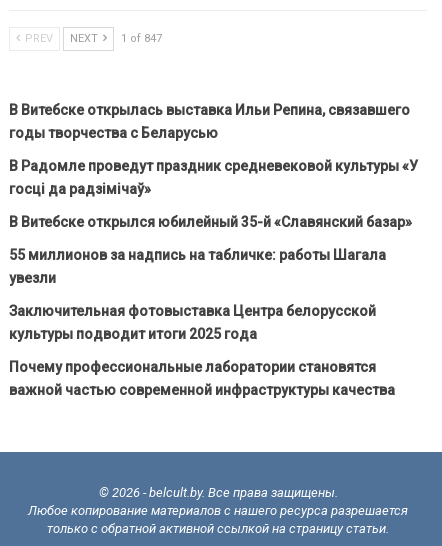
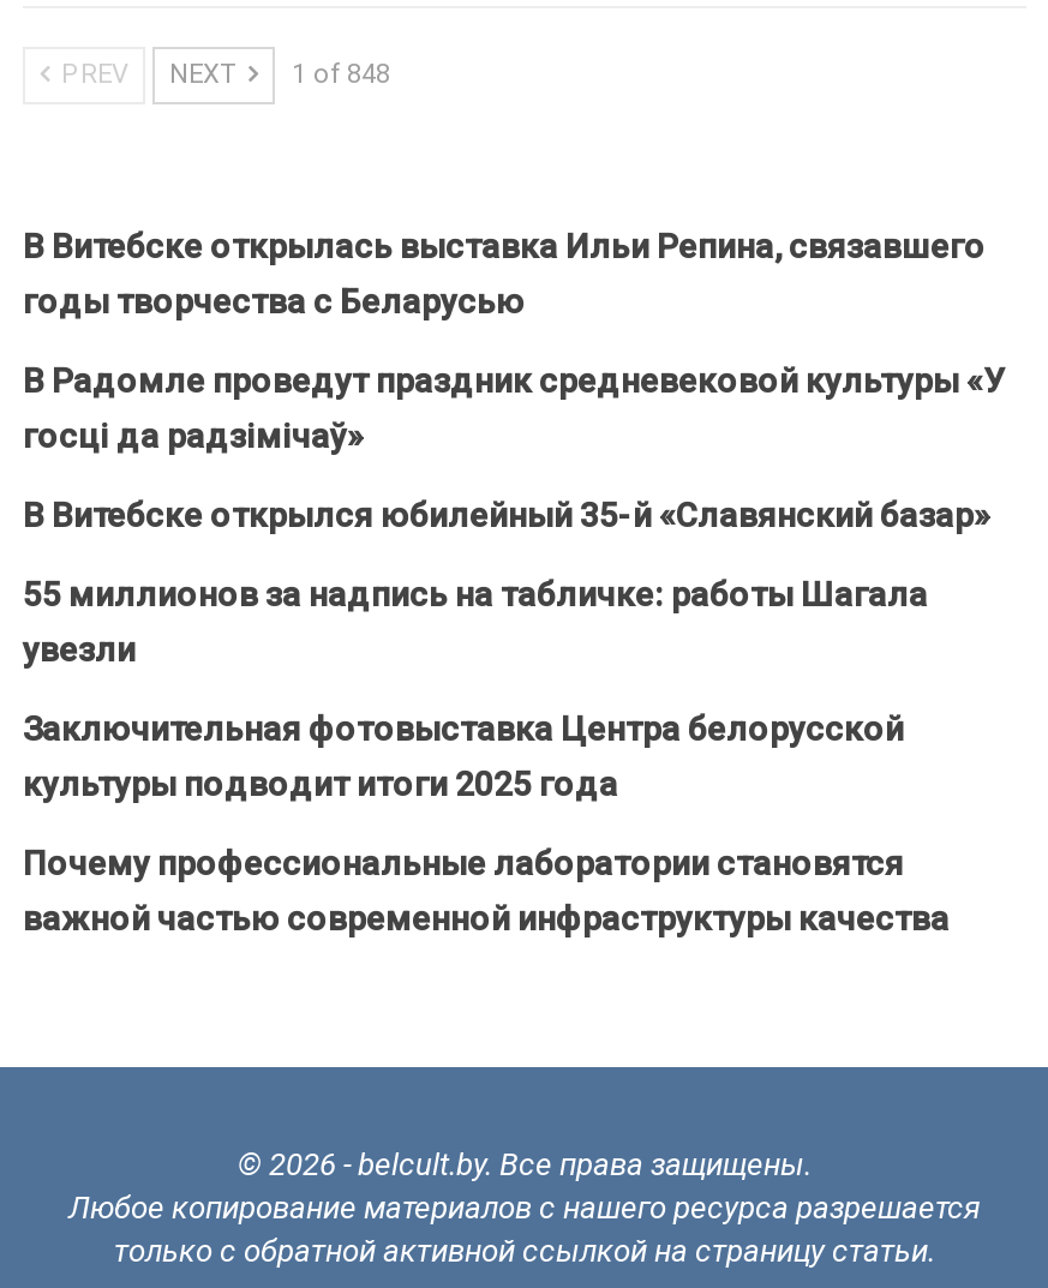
- PREV NEXT 1 of 847
+ PREV NEXT 1 of 848
